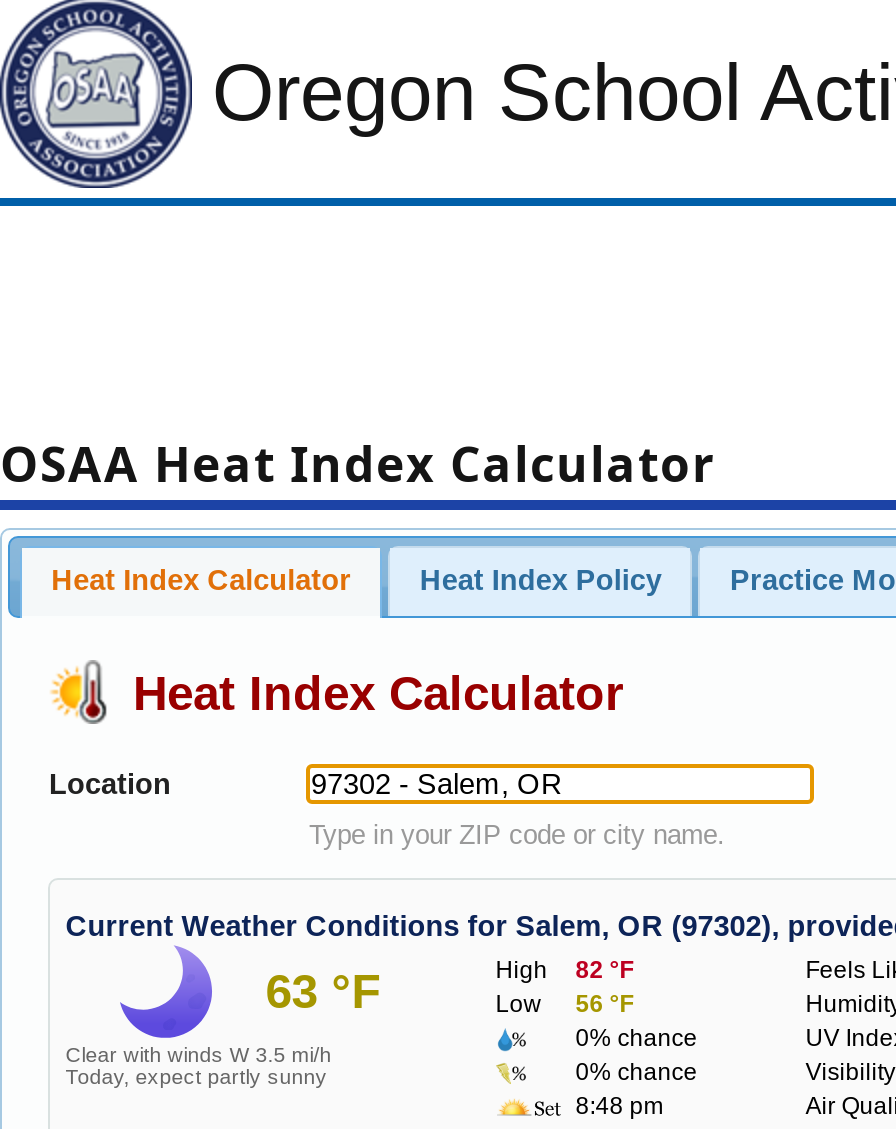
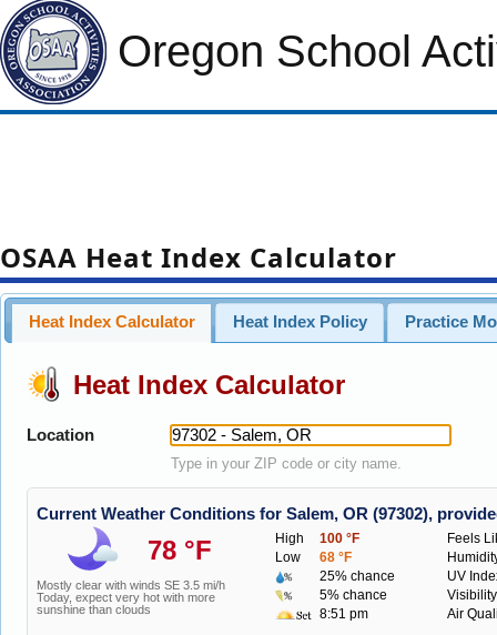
- [image]
- 63 °F
- Clear with winds W 3.5 mi/h
- Today, expect partly sunny
+ [image]
+ 78 °F
+ Mostly clear with winds SE 3.5 mi/h
+ Today, expect very hot with more
+ sunshine than clouds

- High 82 °F
+ High 100 °F

- Low 56 °F
+ Low 68 °F

- 0% chance
+ 25% chance

- 0% chance
+ 5% chance

- 8:48 pm
+ 8:51 pm
